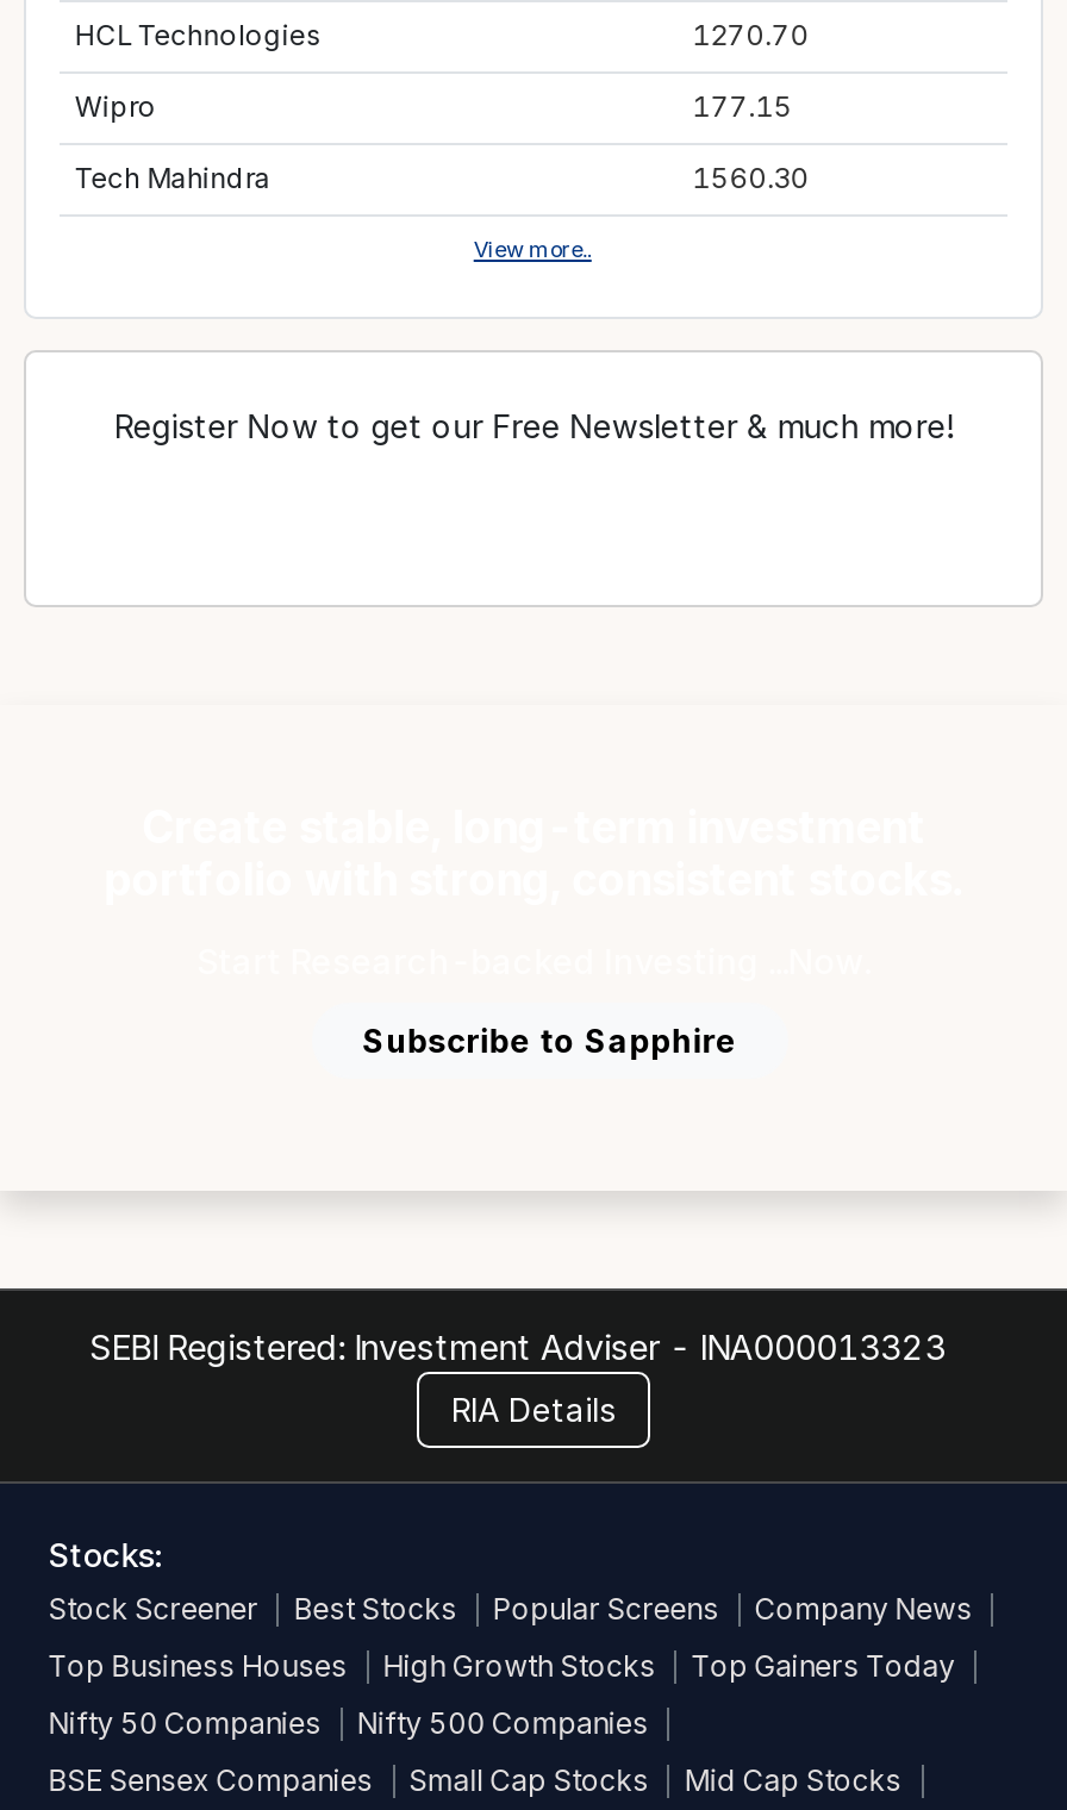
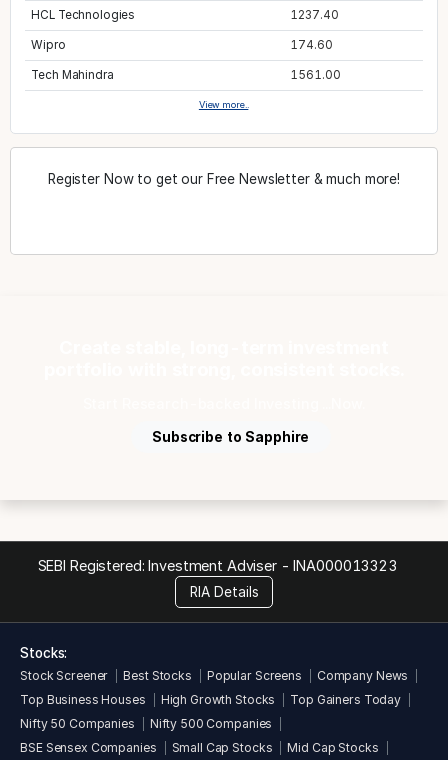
- 1270.70
+ 1237.40

- 177.15
+ 174.60

- 1560.30
+ 1561.00
